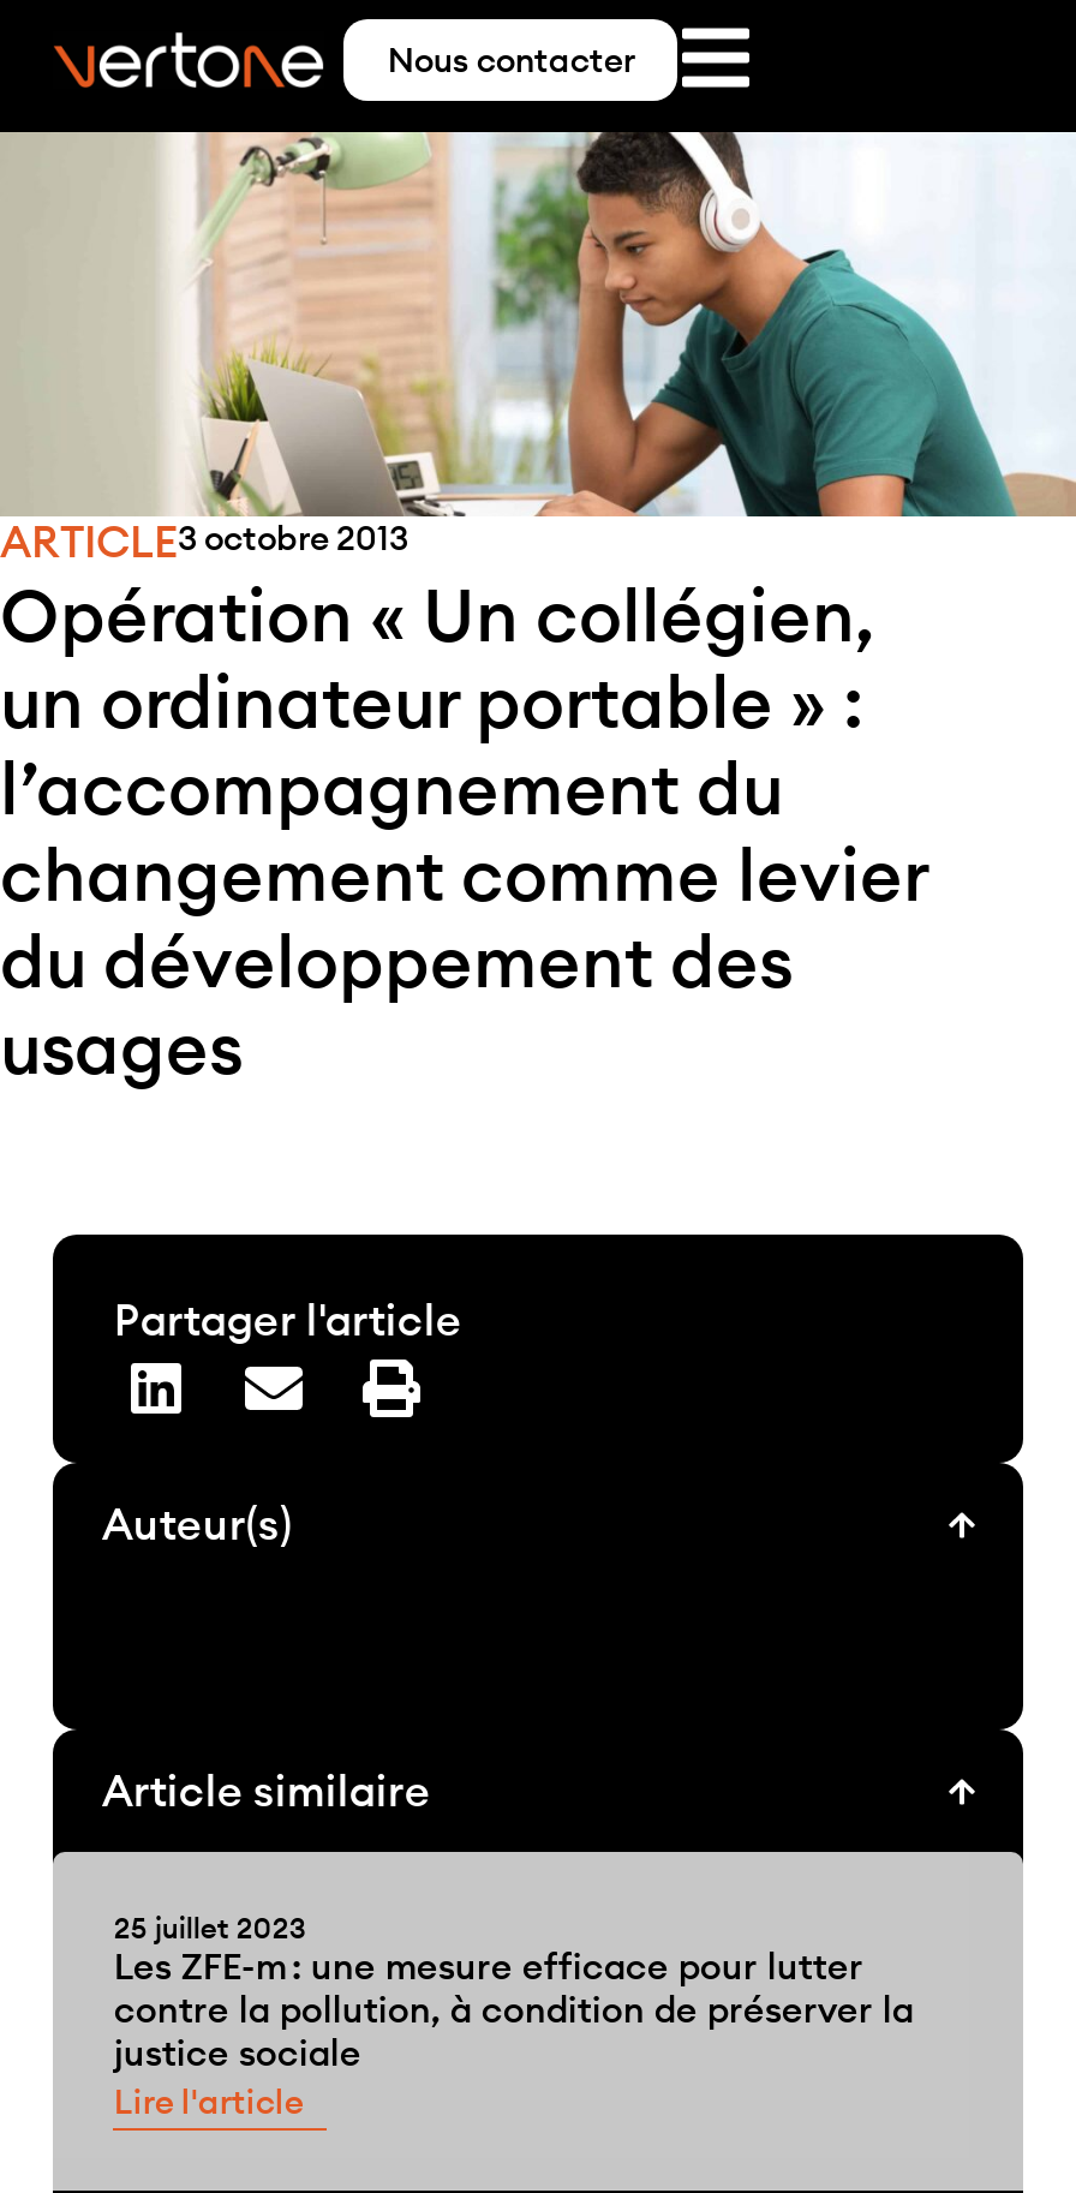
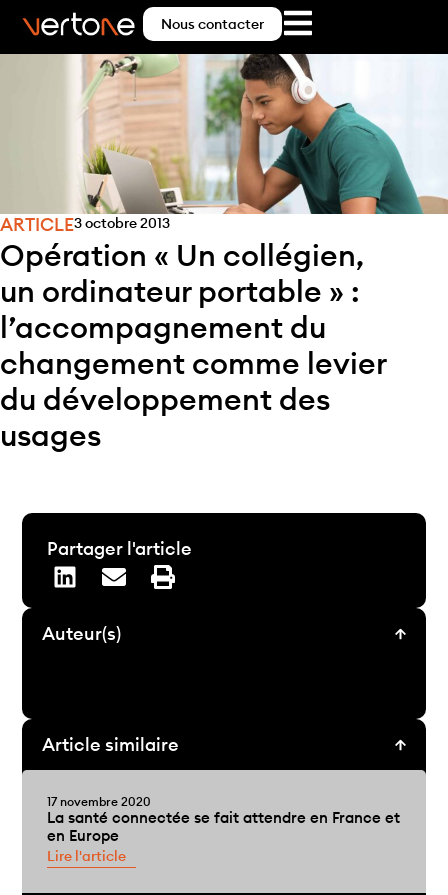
- 25 juillet 2023
- Les ZFE-m : une mesure efficace pour lutter
- contre la pollution, à condition de préserver la
- justice sociale
+ 17 novembre 2020
+ La santé connectée se fait attendre en France et
+ en Europe
